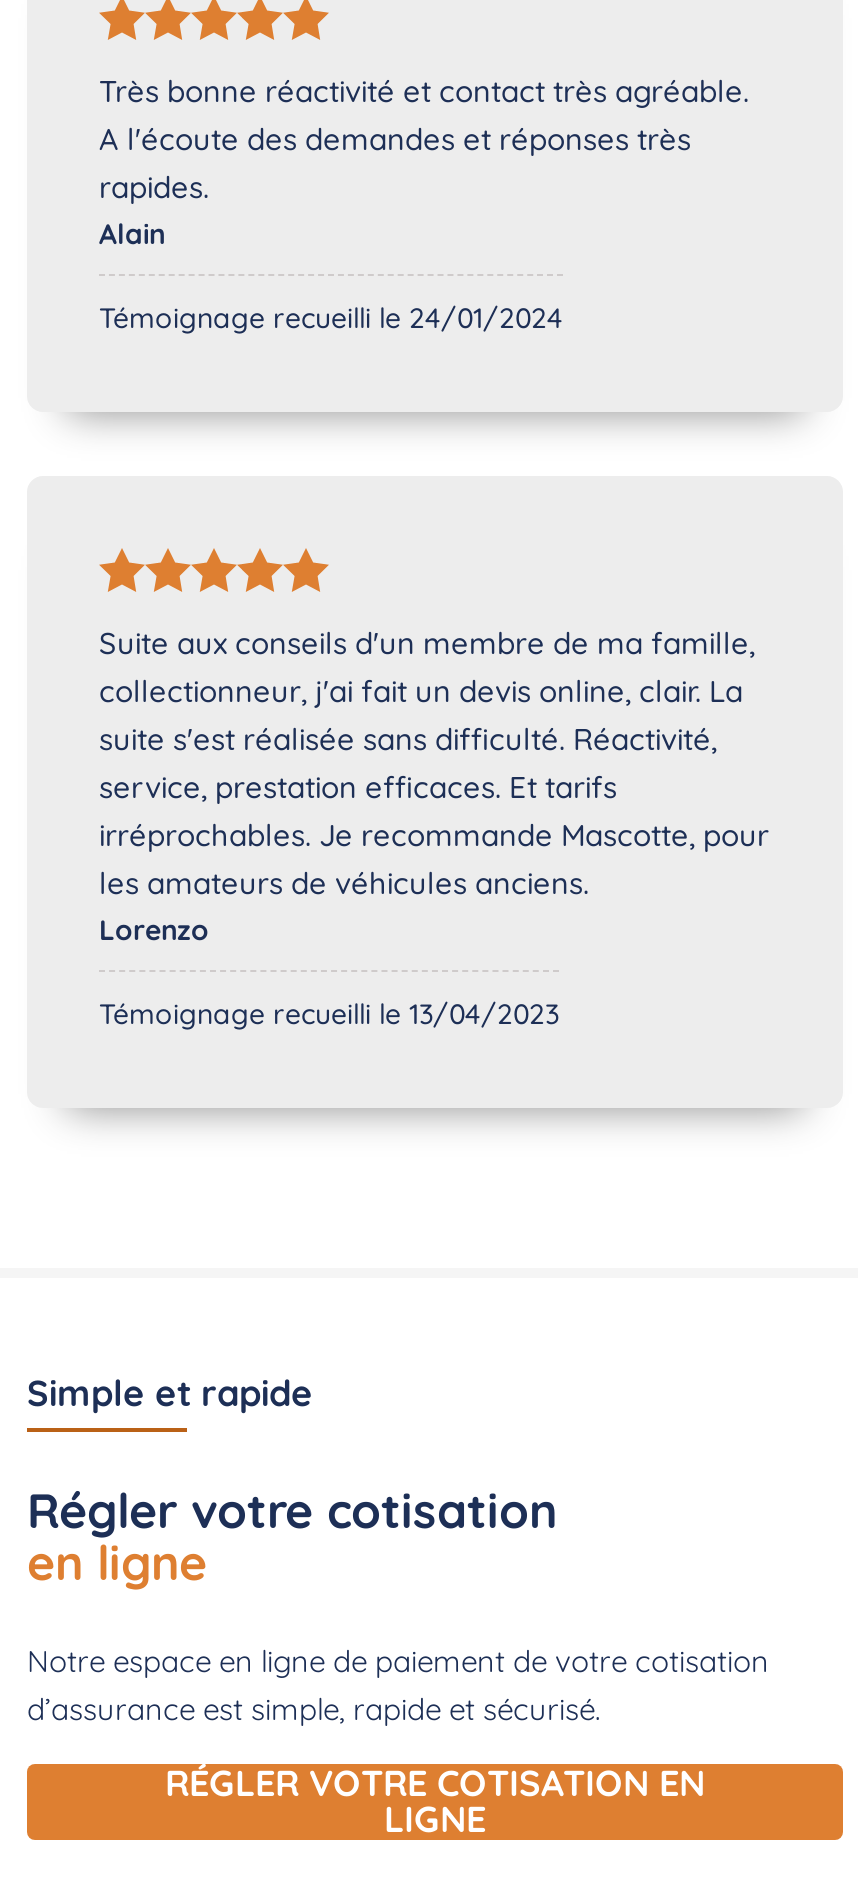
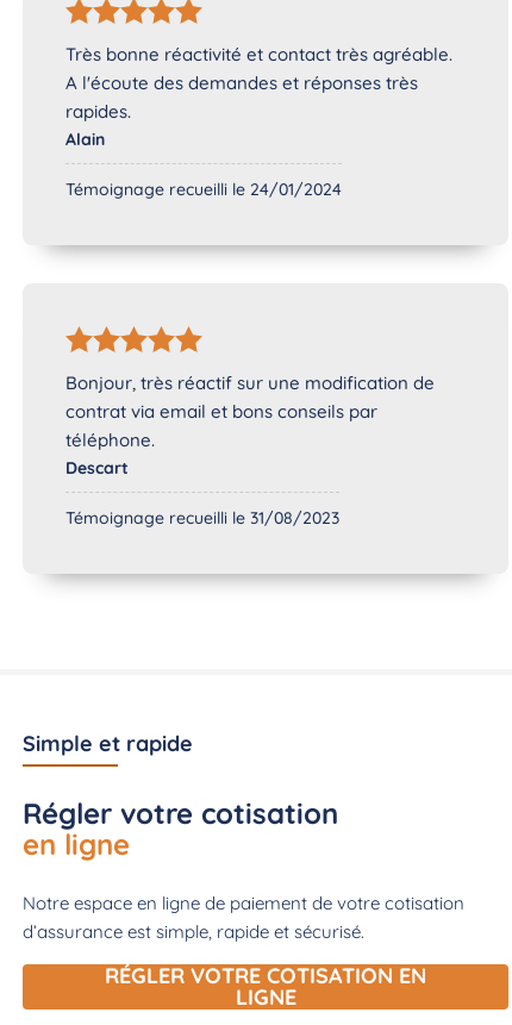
- Suite aux conseils d'un membre de ma famille,
- collectionneur, j'ai fait un devis online, clair. La
- suite s'est réalisée sans difficulté. Réactivité,
- service, prestation efficaces. Et tarifs
- irréprochables. Je recommande Mascotte, pour
- les amateurs de véhicules anciens.
- Lorenzo
+ Bonjour, très réactif sur une modification de
+ contrat via email et bons conseils par
+ téléphone.
+ Descart

- Témoignage recueilli le 13/04/2023
+ Témoignage recueilli le 31/08/2023
